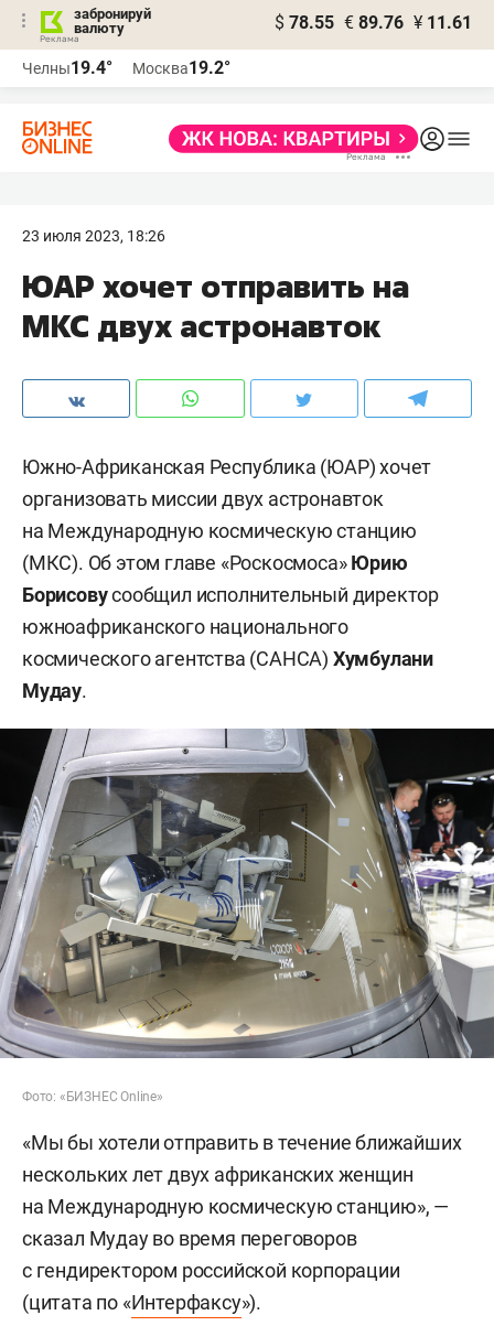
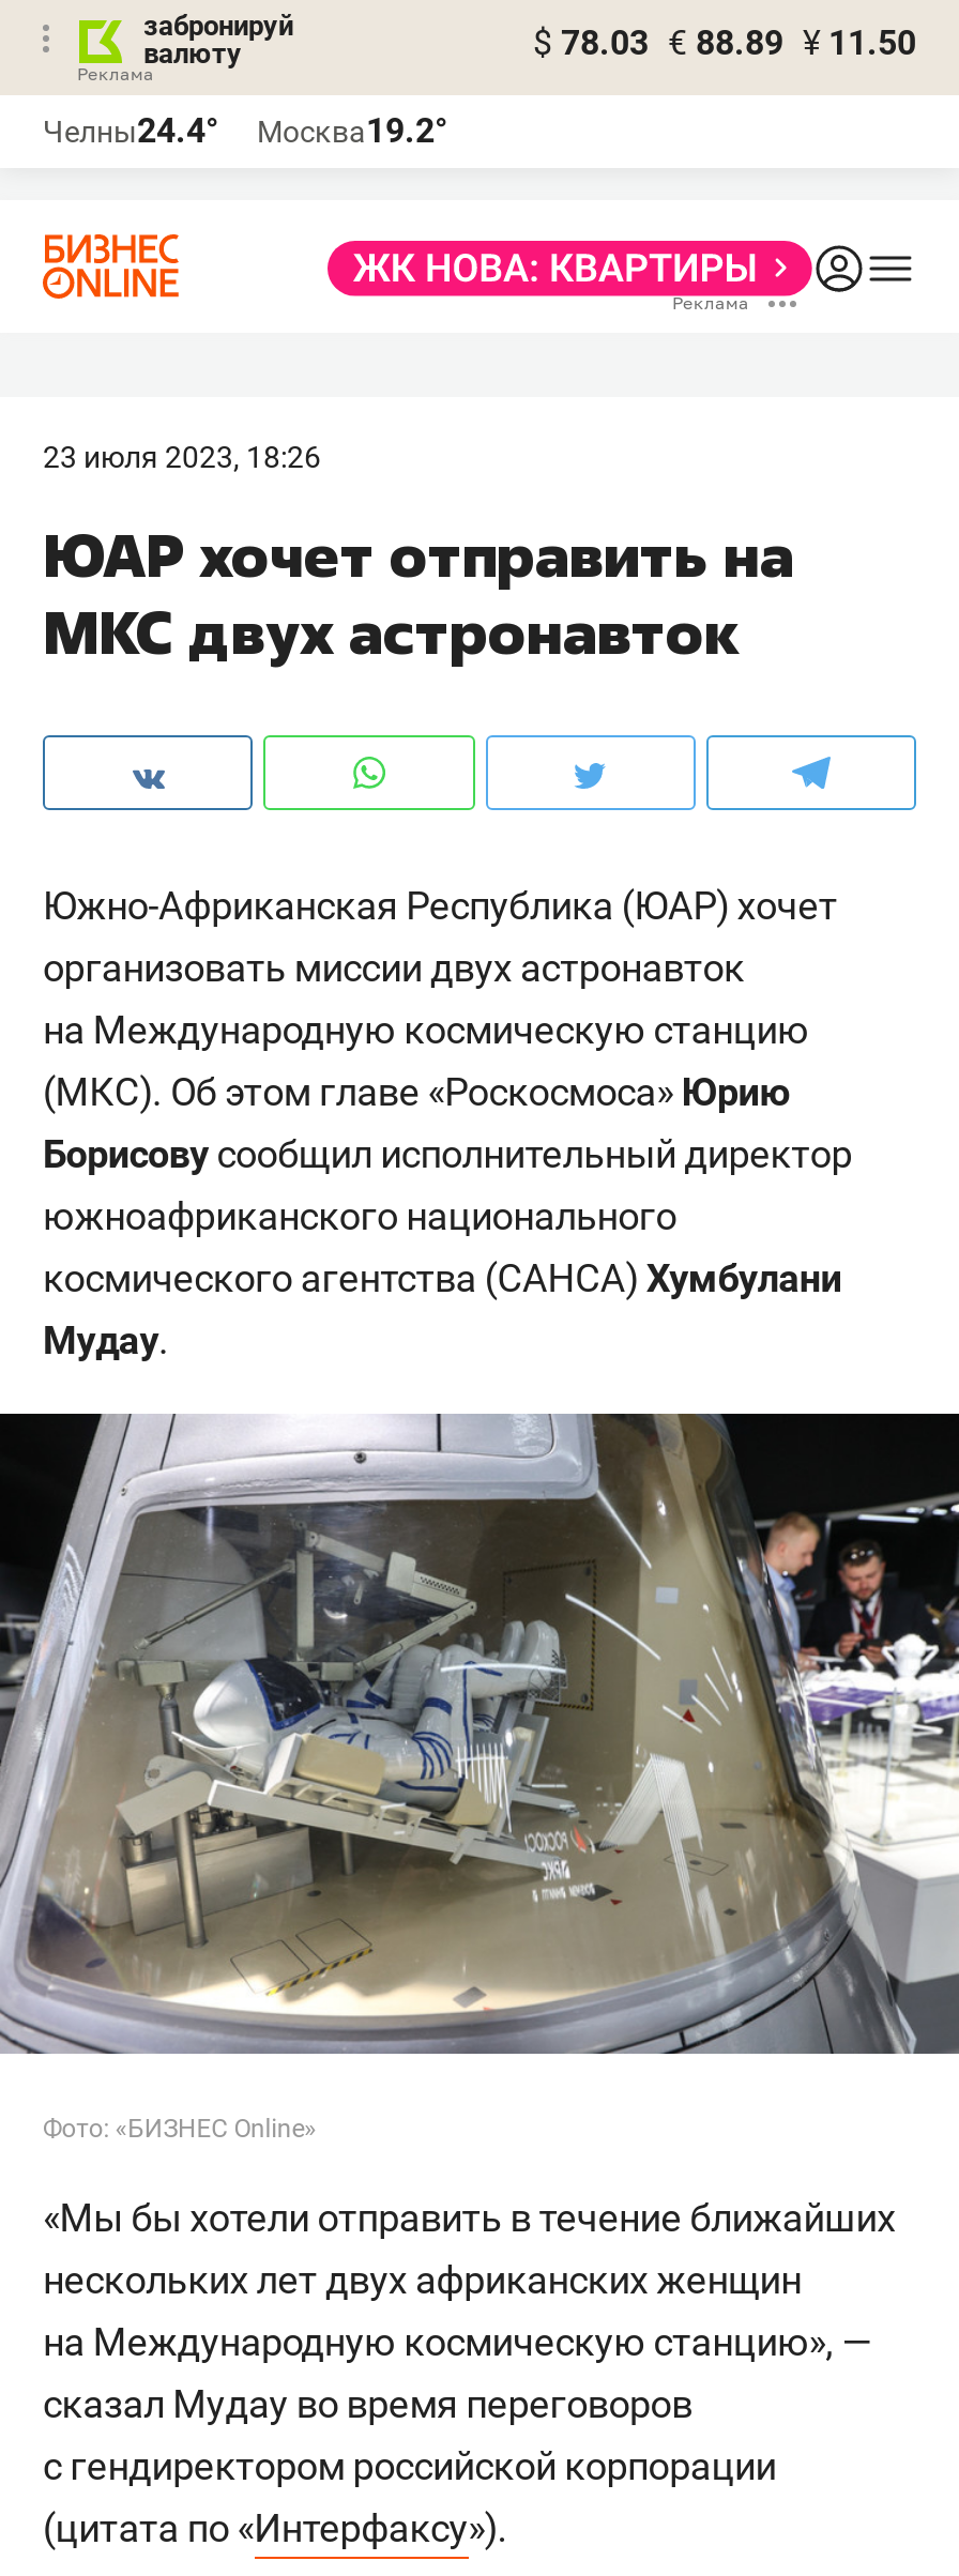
- $ 78.55 € 89.76 ¥ 11.61
+ $ 78.03 € 88.89 ¥ 11.50

- Челны19.4° Москва19.2°
+ Челны24.4° Москва19.2°
